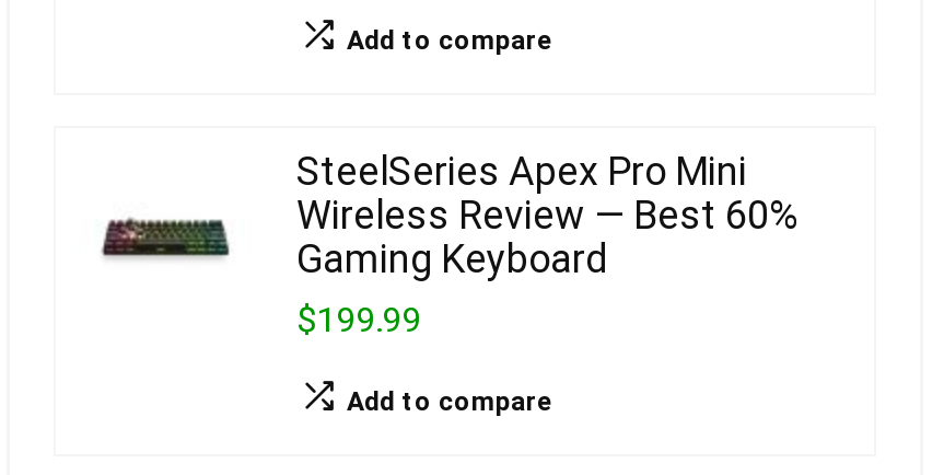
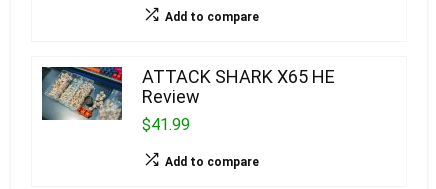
- [image]
- SteelSeries Apex Pro Mini
- Wireless Review — Best 60%
- Gaming Keyboard
- $199.99
+ [image]
+ ATTACK SHARK X65 HE
+ Review
+ $41.99
